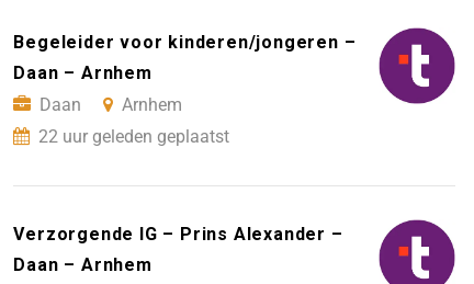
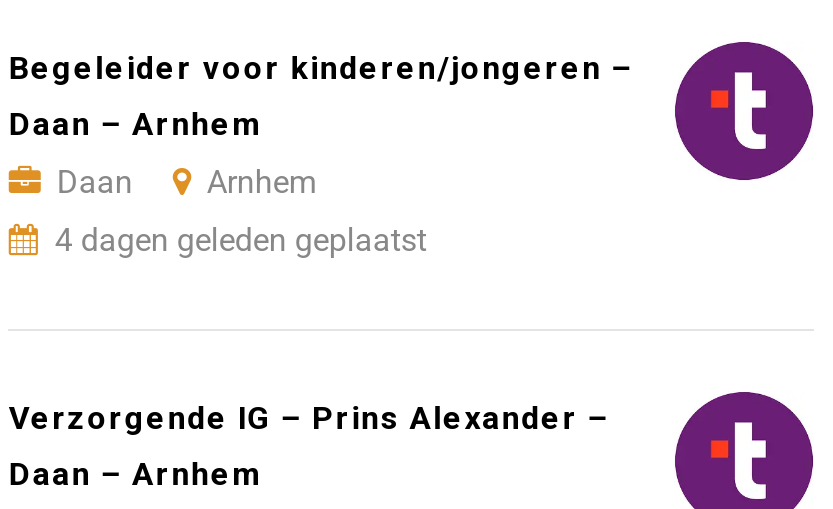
- 22 uur geleden geplaatst
+ 4 dagen geleden geplaatst
